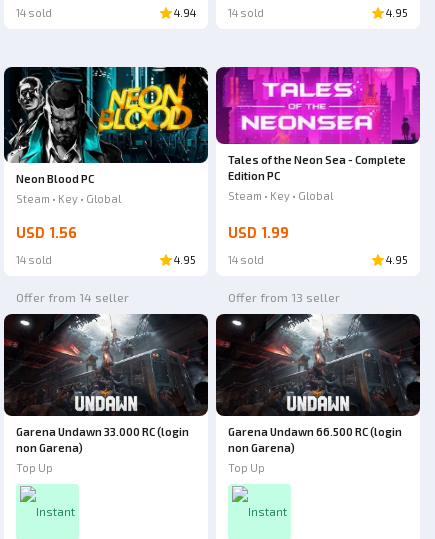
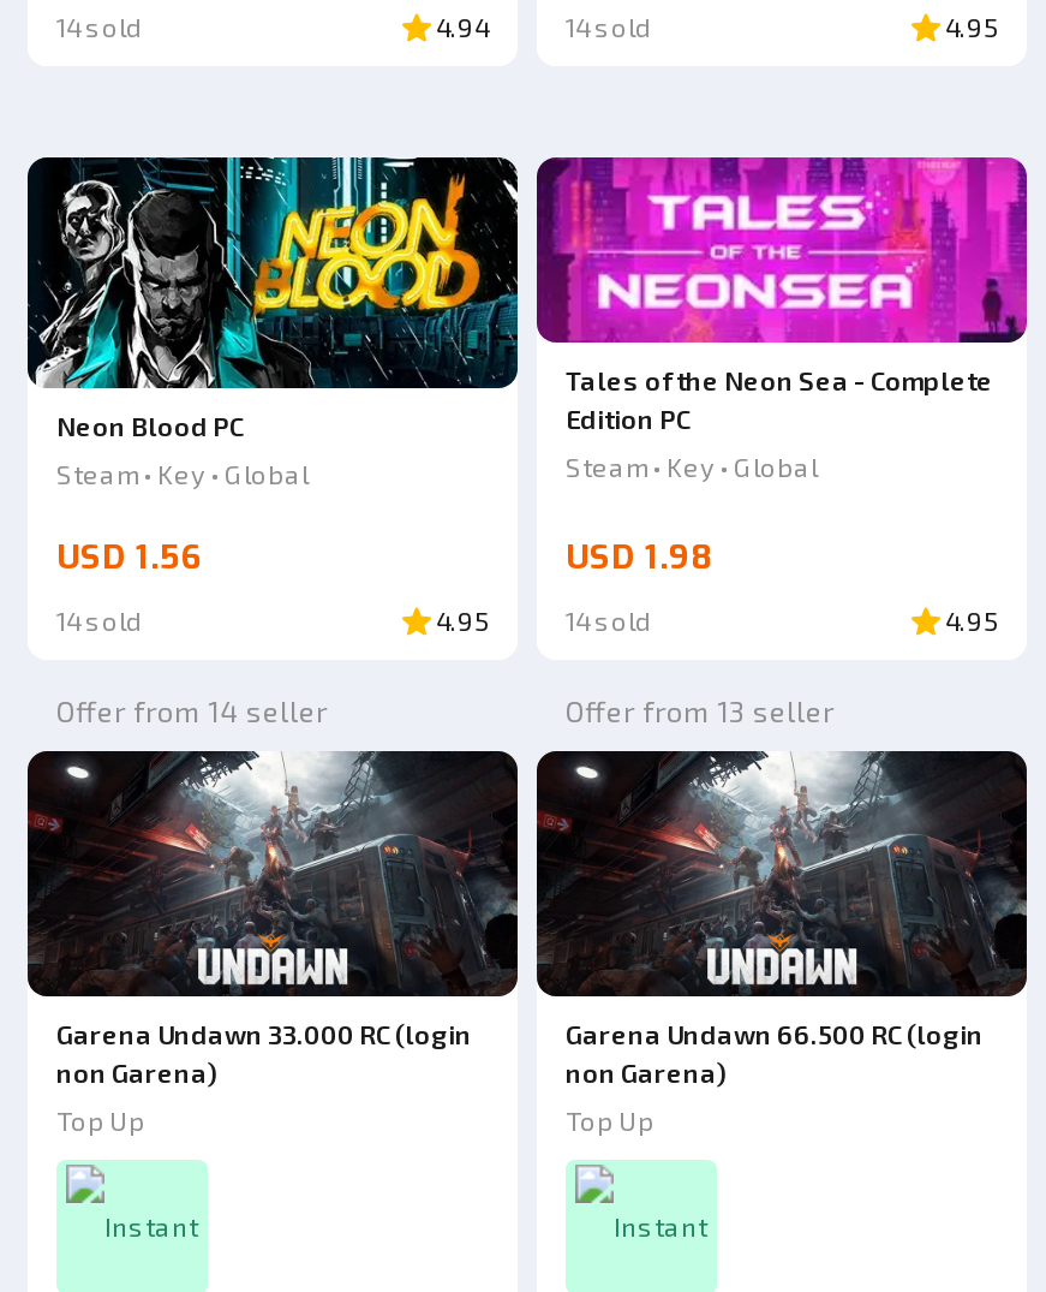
- USD 1.99
+ USD 1.98
